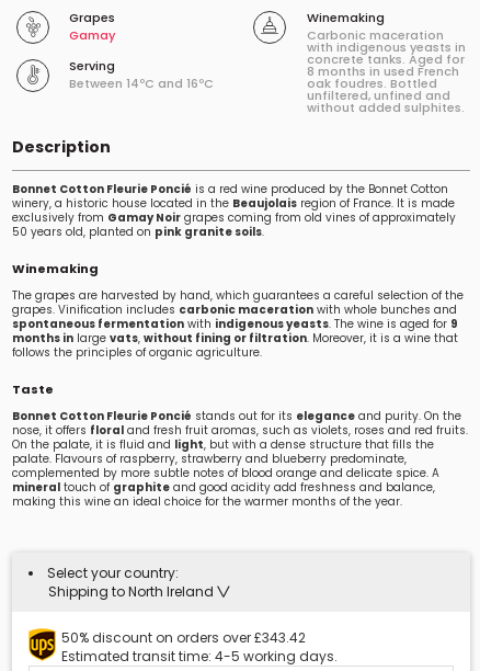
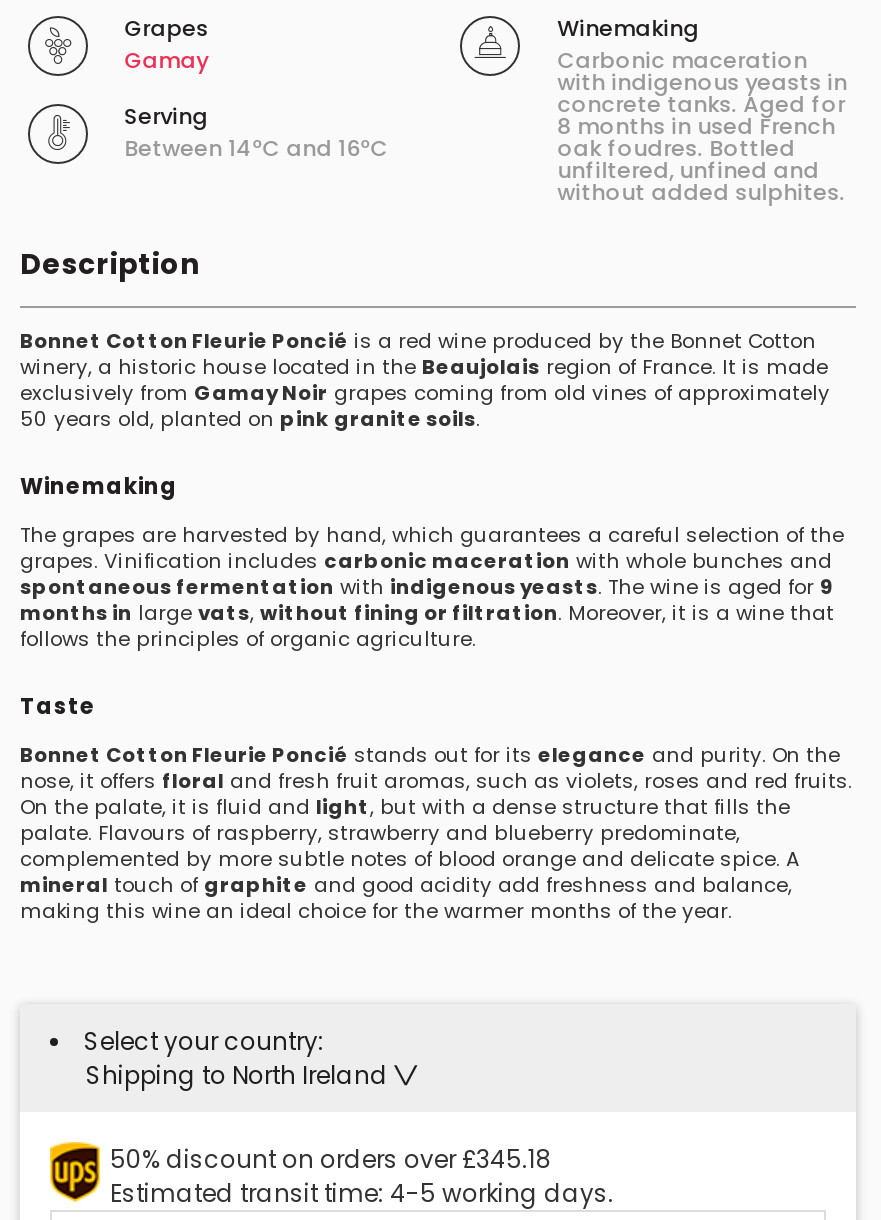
- 50% discount on orders over £343.42
+ 50% discount on orders over £345.18
